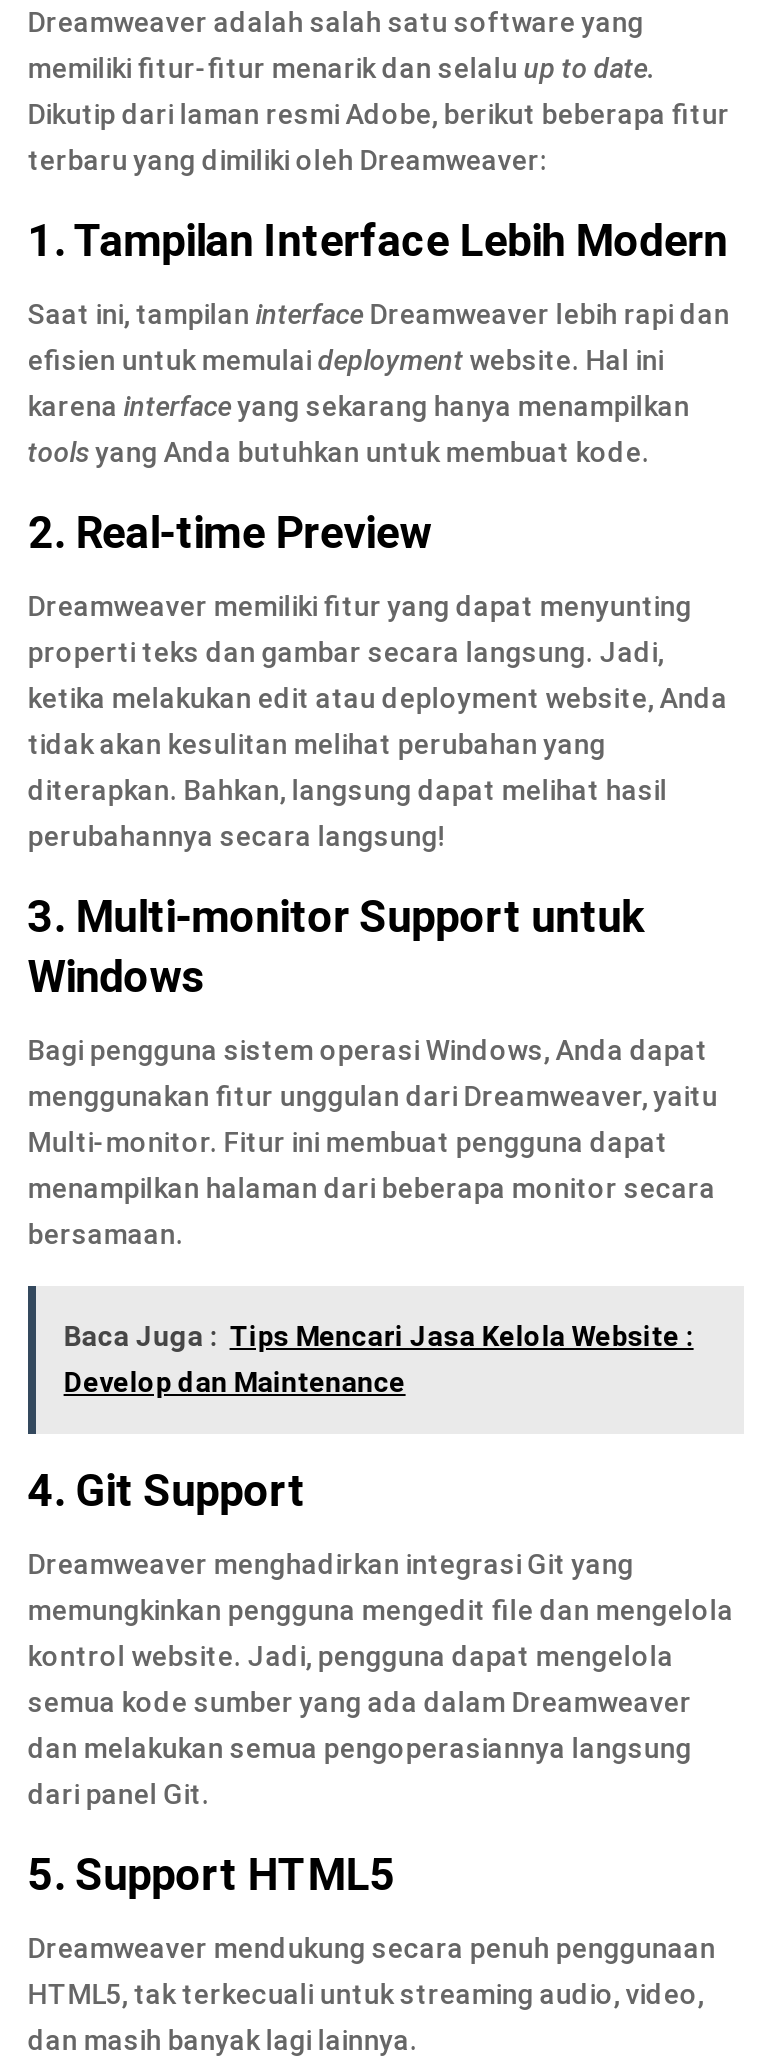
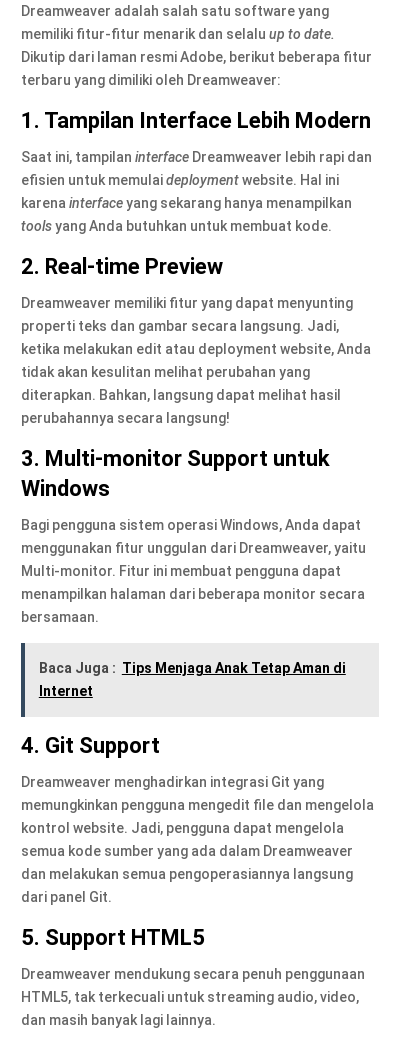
- Baca Juga : Tips Mencari Jasa Kelola Website :
- Develop dan Maintenance
+ Baca Juga : Tips Menjaga Anak Tetap Aman di
+ Internet
